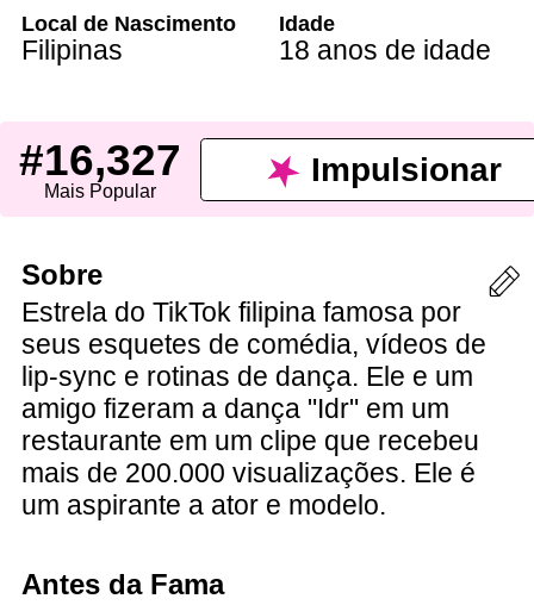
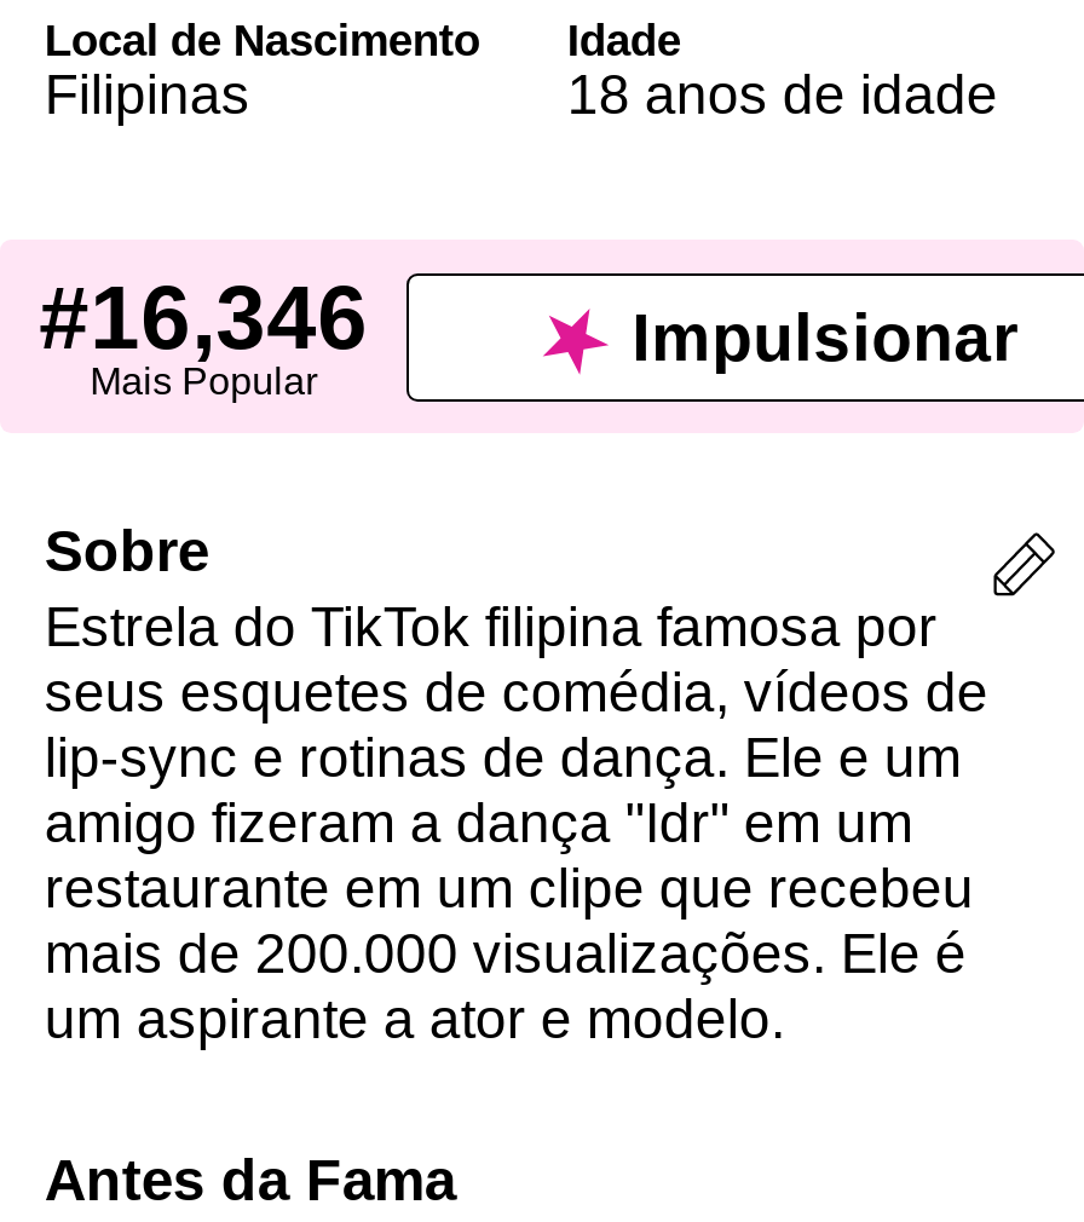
- #16,327
+ #16,346
